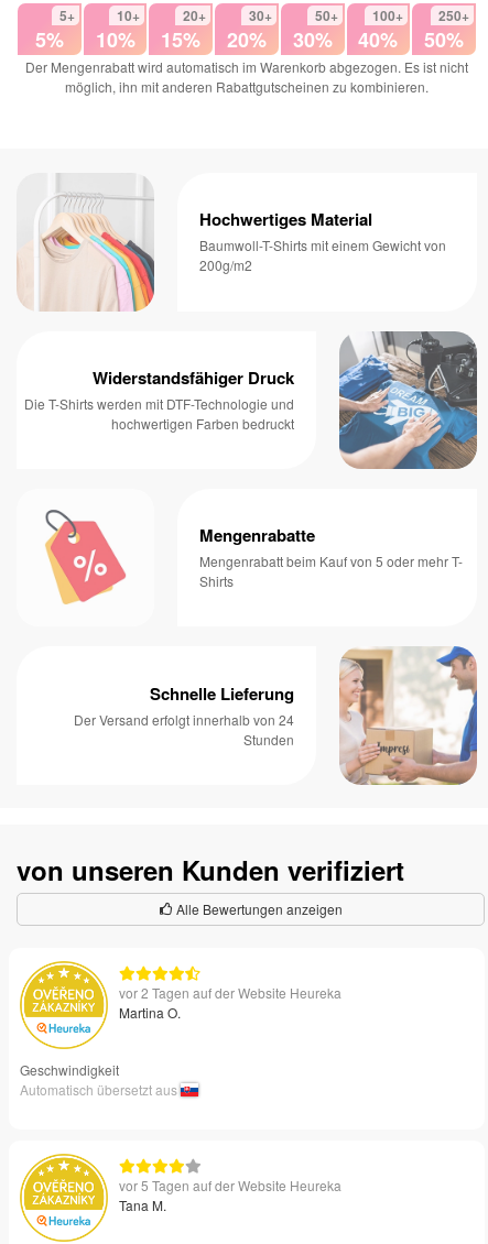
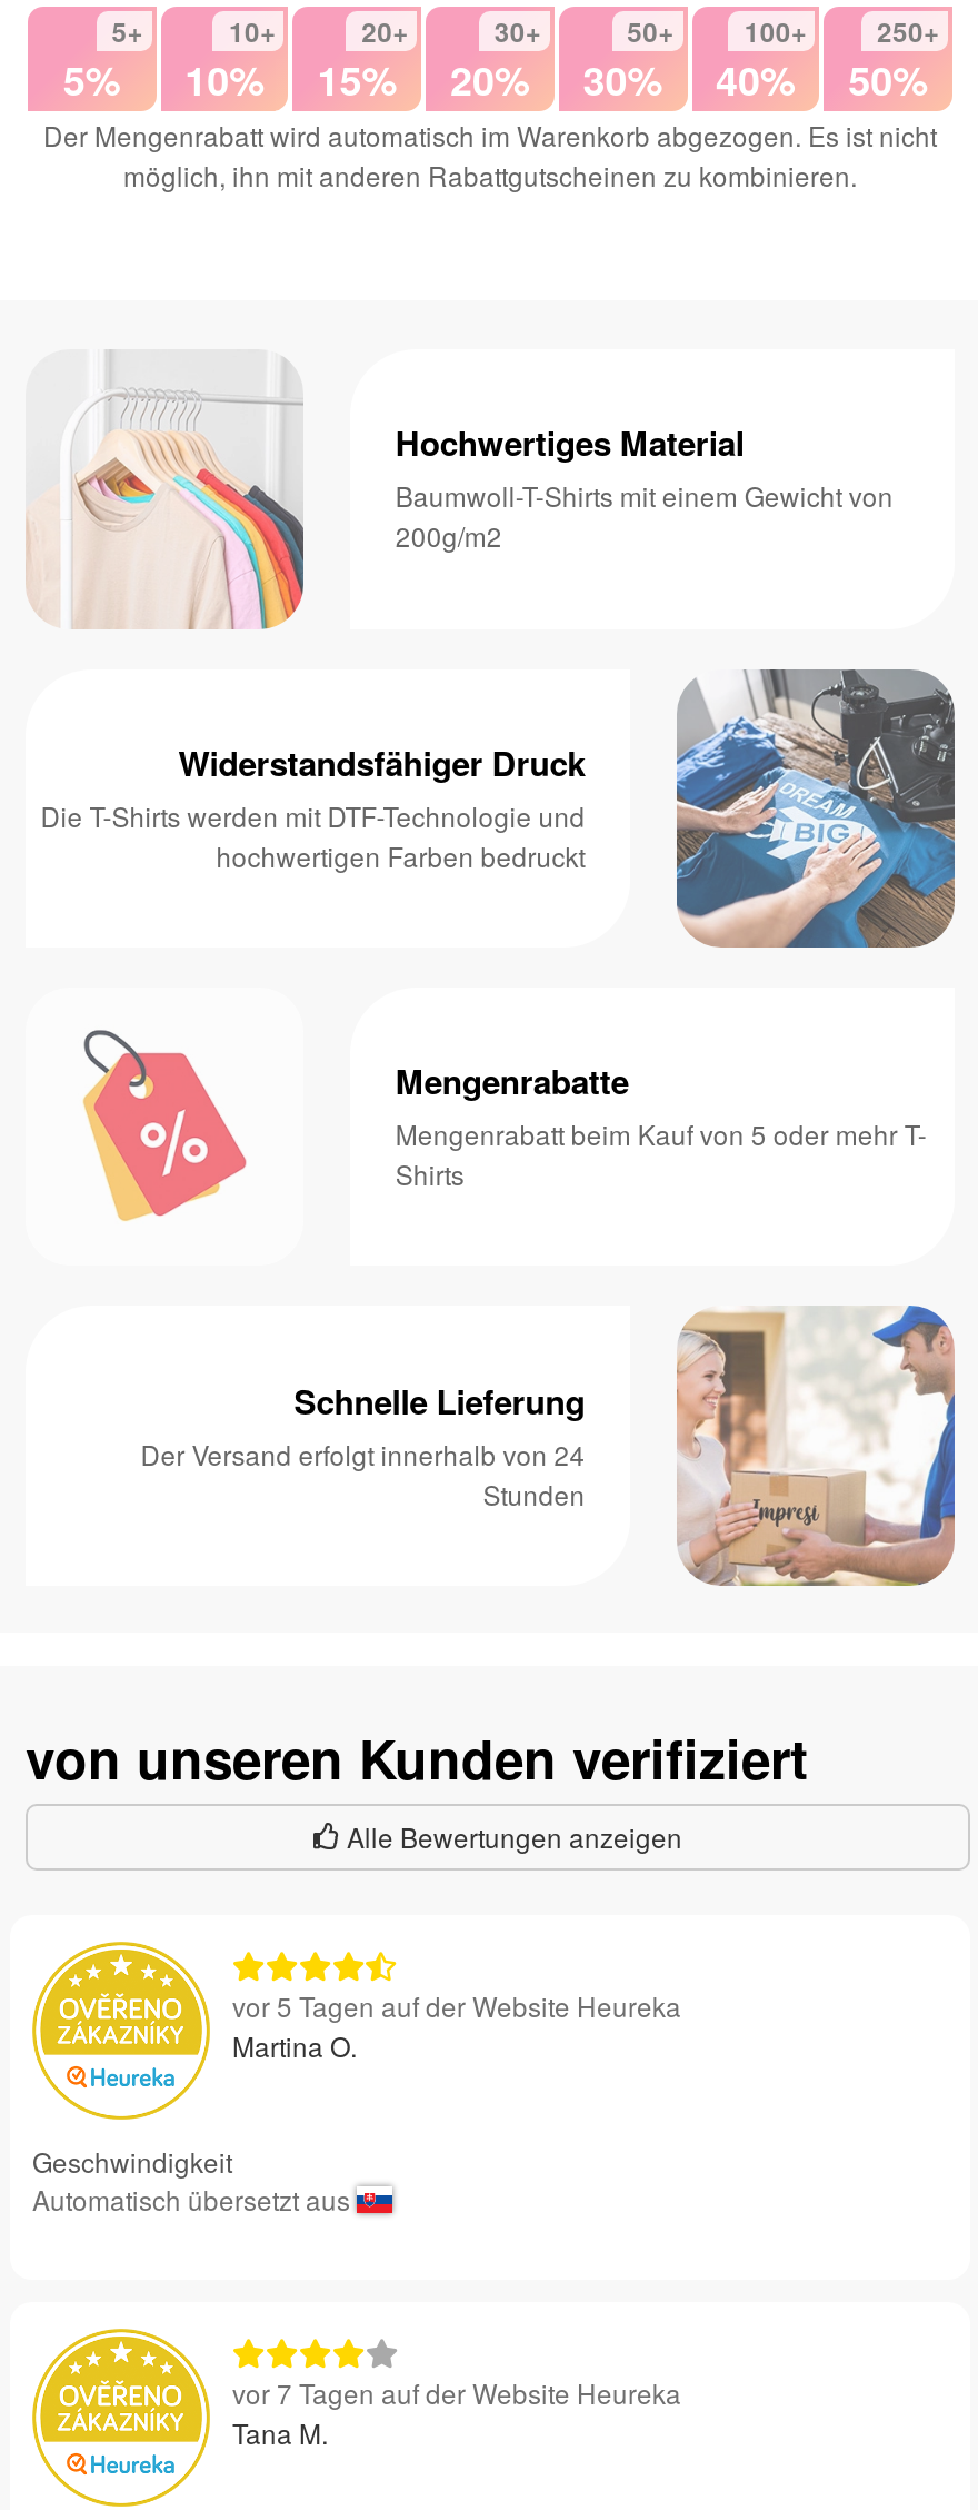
- vor 2 Tagen auf der Website Heureka

+ vor 7 Tagen auf der Website Heureka

moved up: vor 5 Tagen auf der Website Heureka
